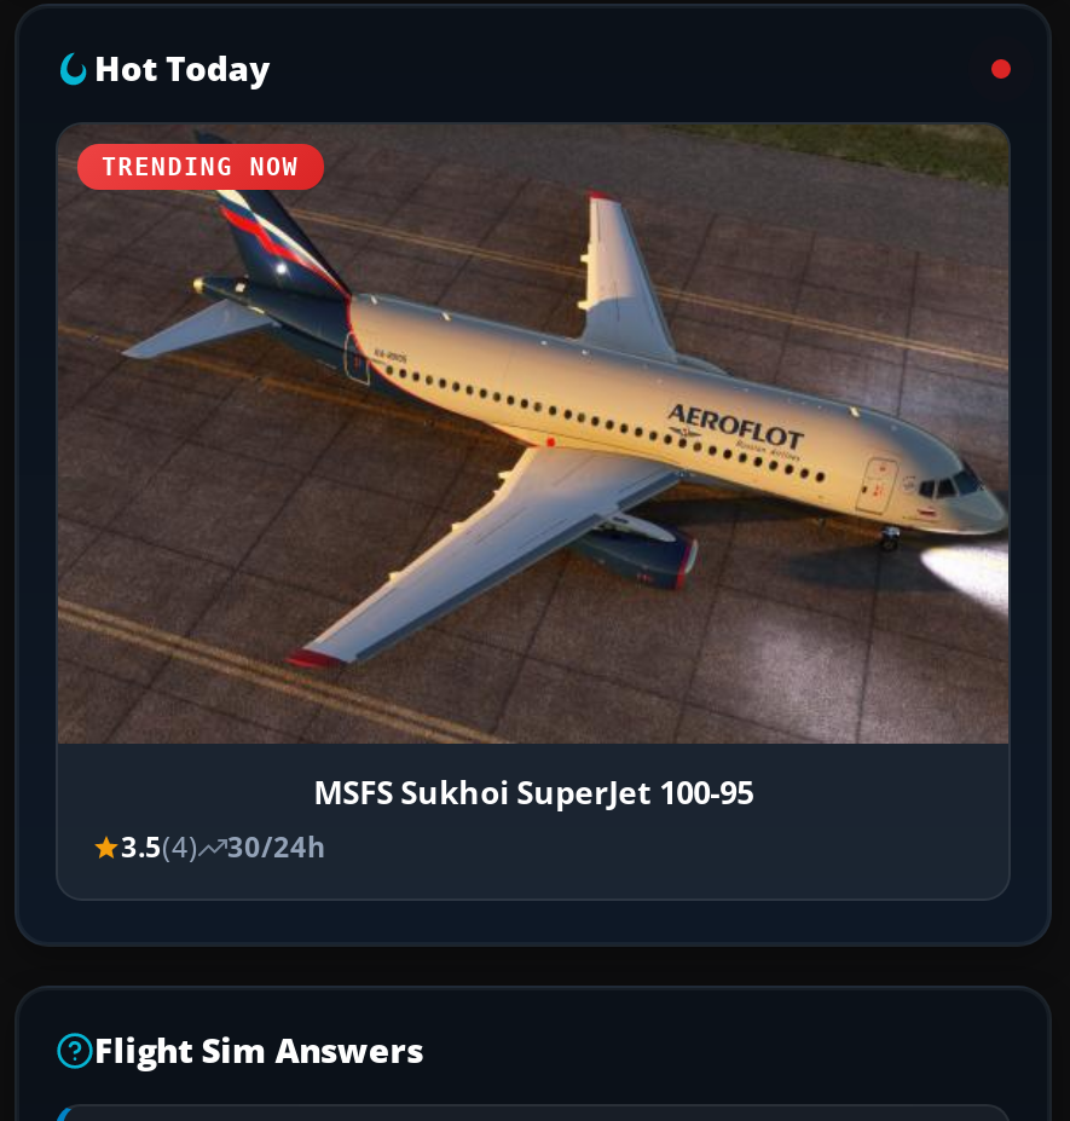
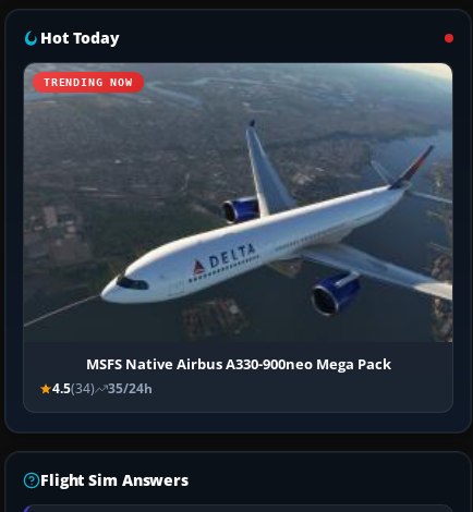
- [image]
- MSFS Sukhoi SuperJet 100-95
- 3.5(4)
- 30/24h
+ [image]
+ MSFS Native Airbus A330-900neo Mega Pack
+ 4.5(34)
+ 35/24h
